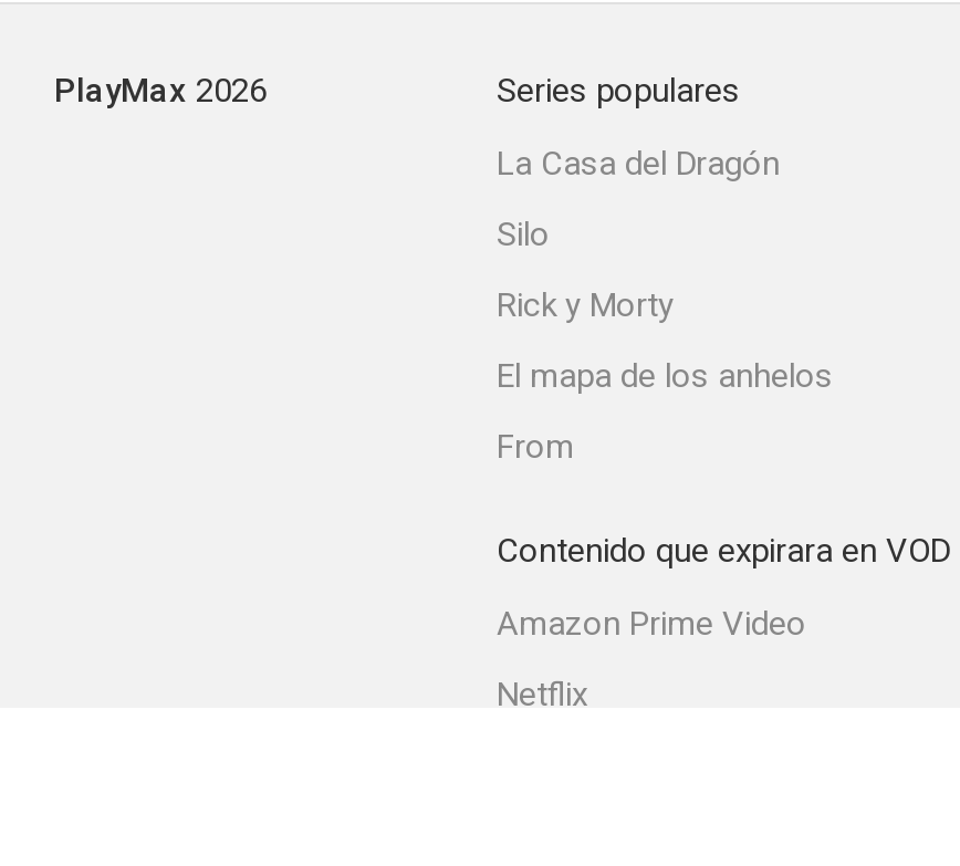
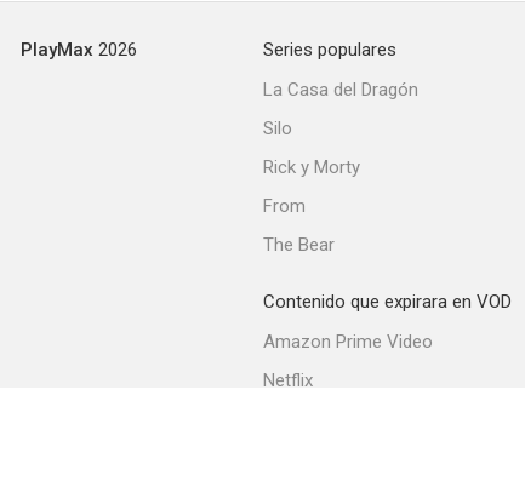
- El mapa de los anhelos

moved up: From

+ The Bear
